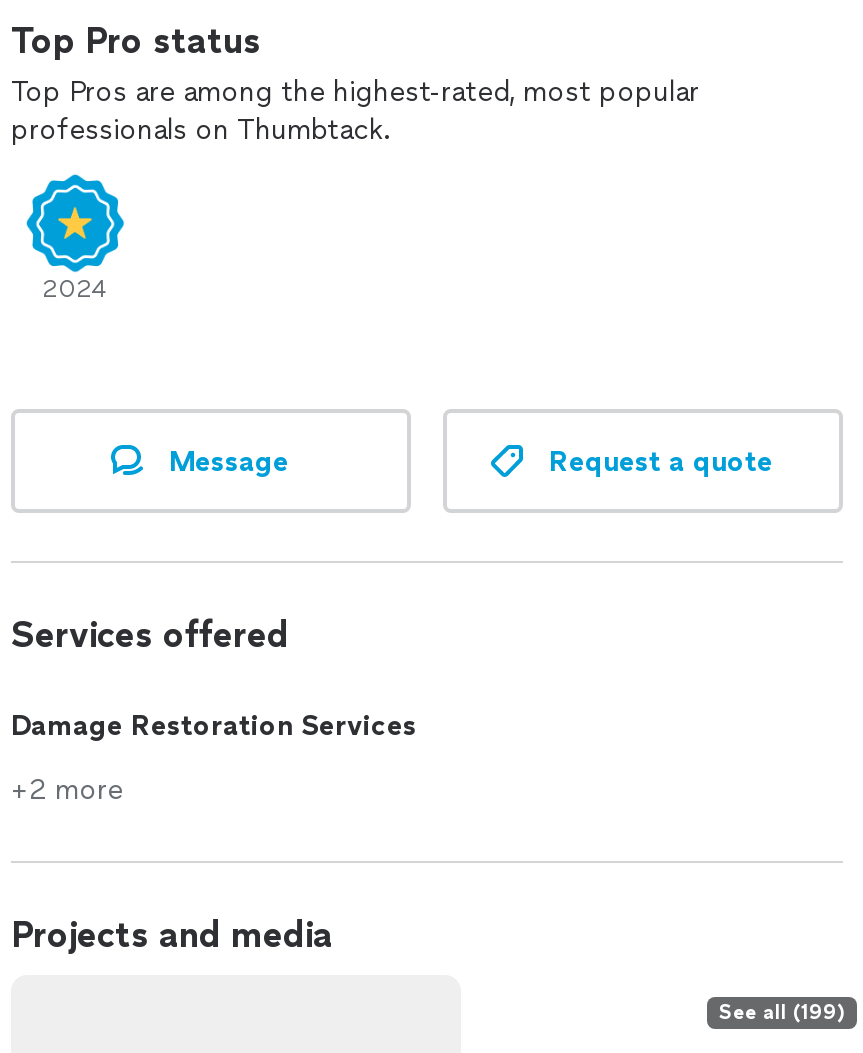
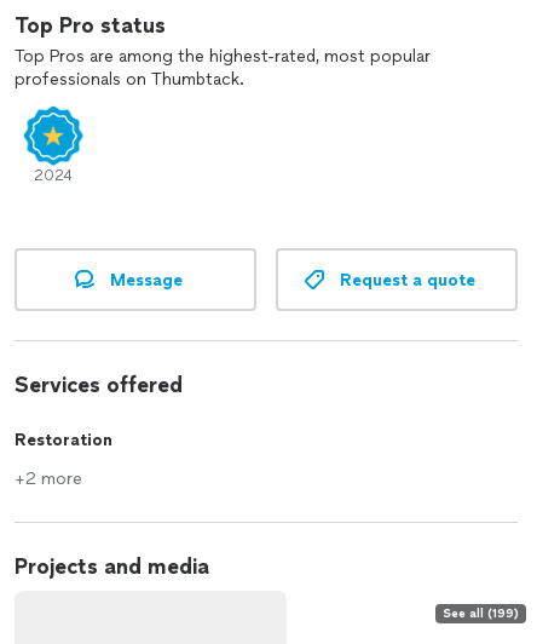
- Damage Restoration Services
+ Restoration
